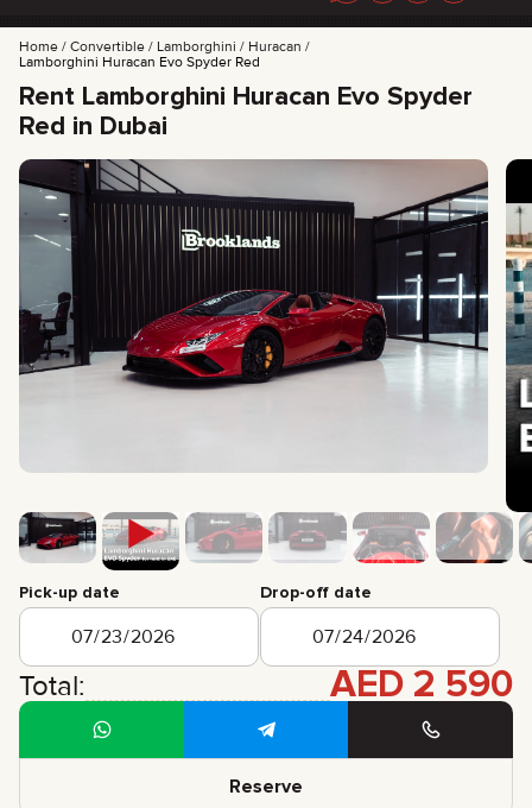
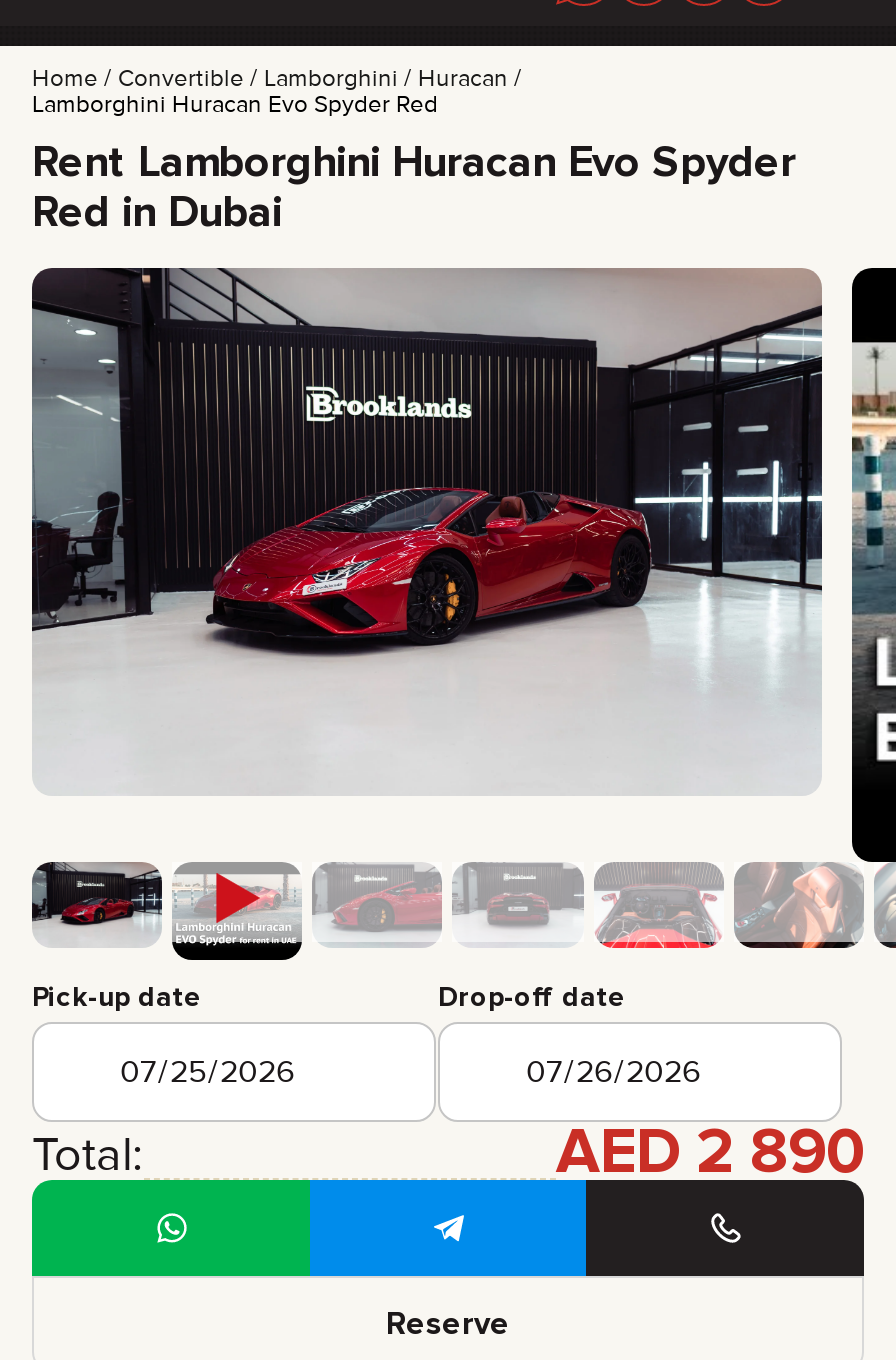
- AED 2 590
+ AED 2 890
